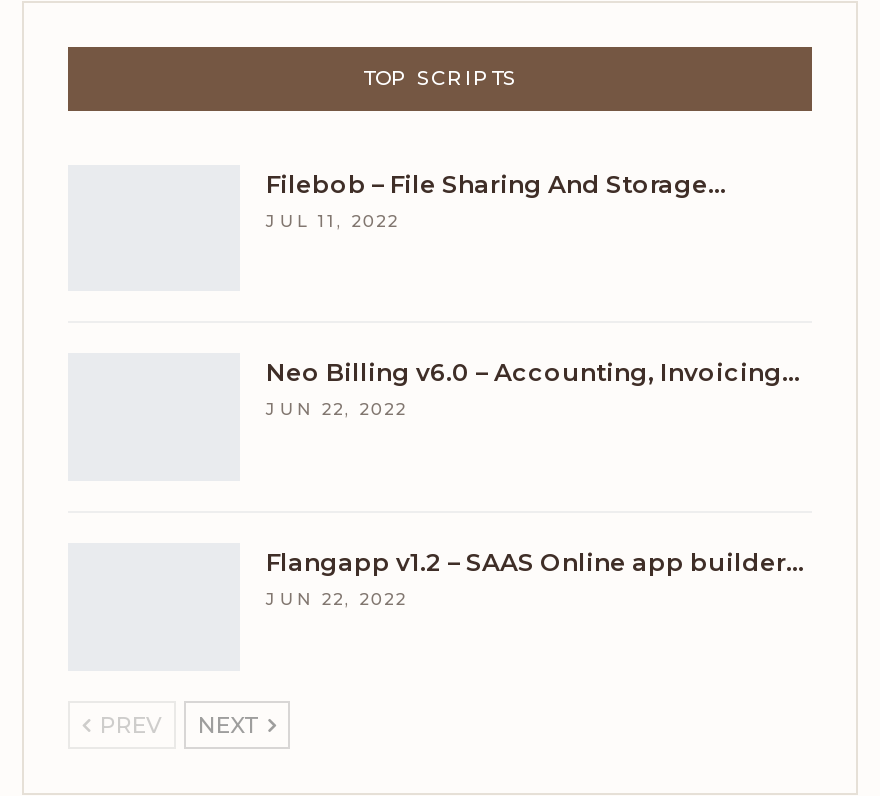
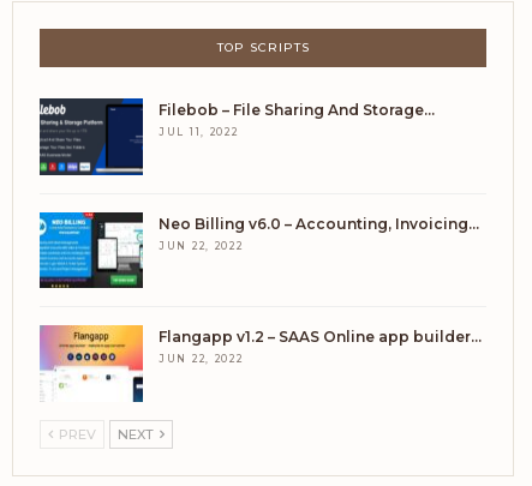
+ [image]

+ [image]

+ [image]
